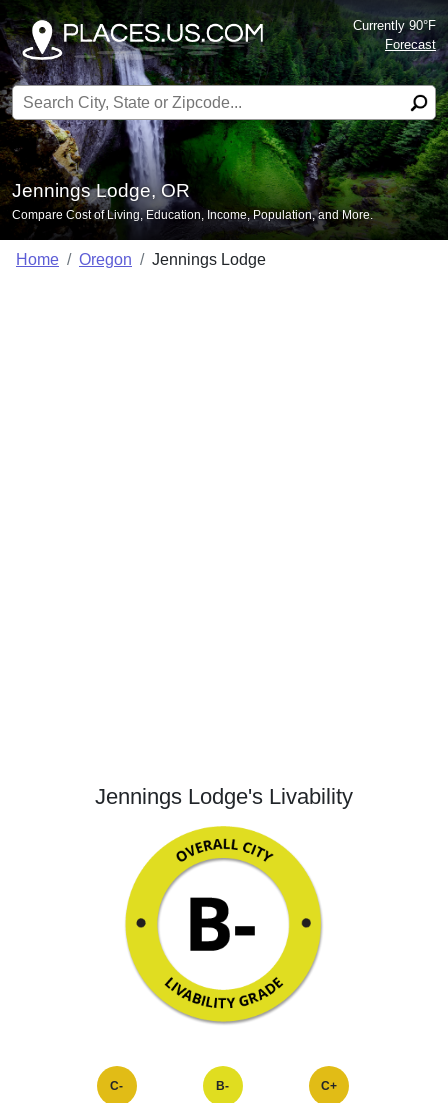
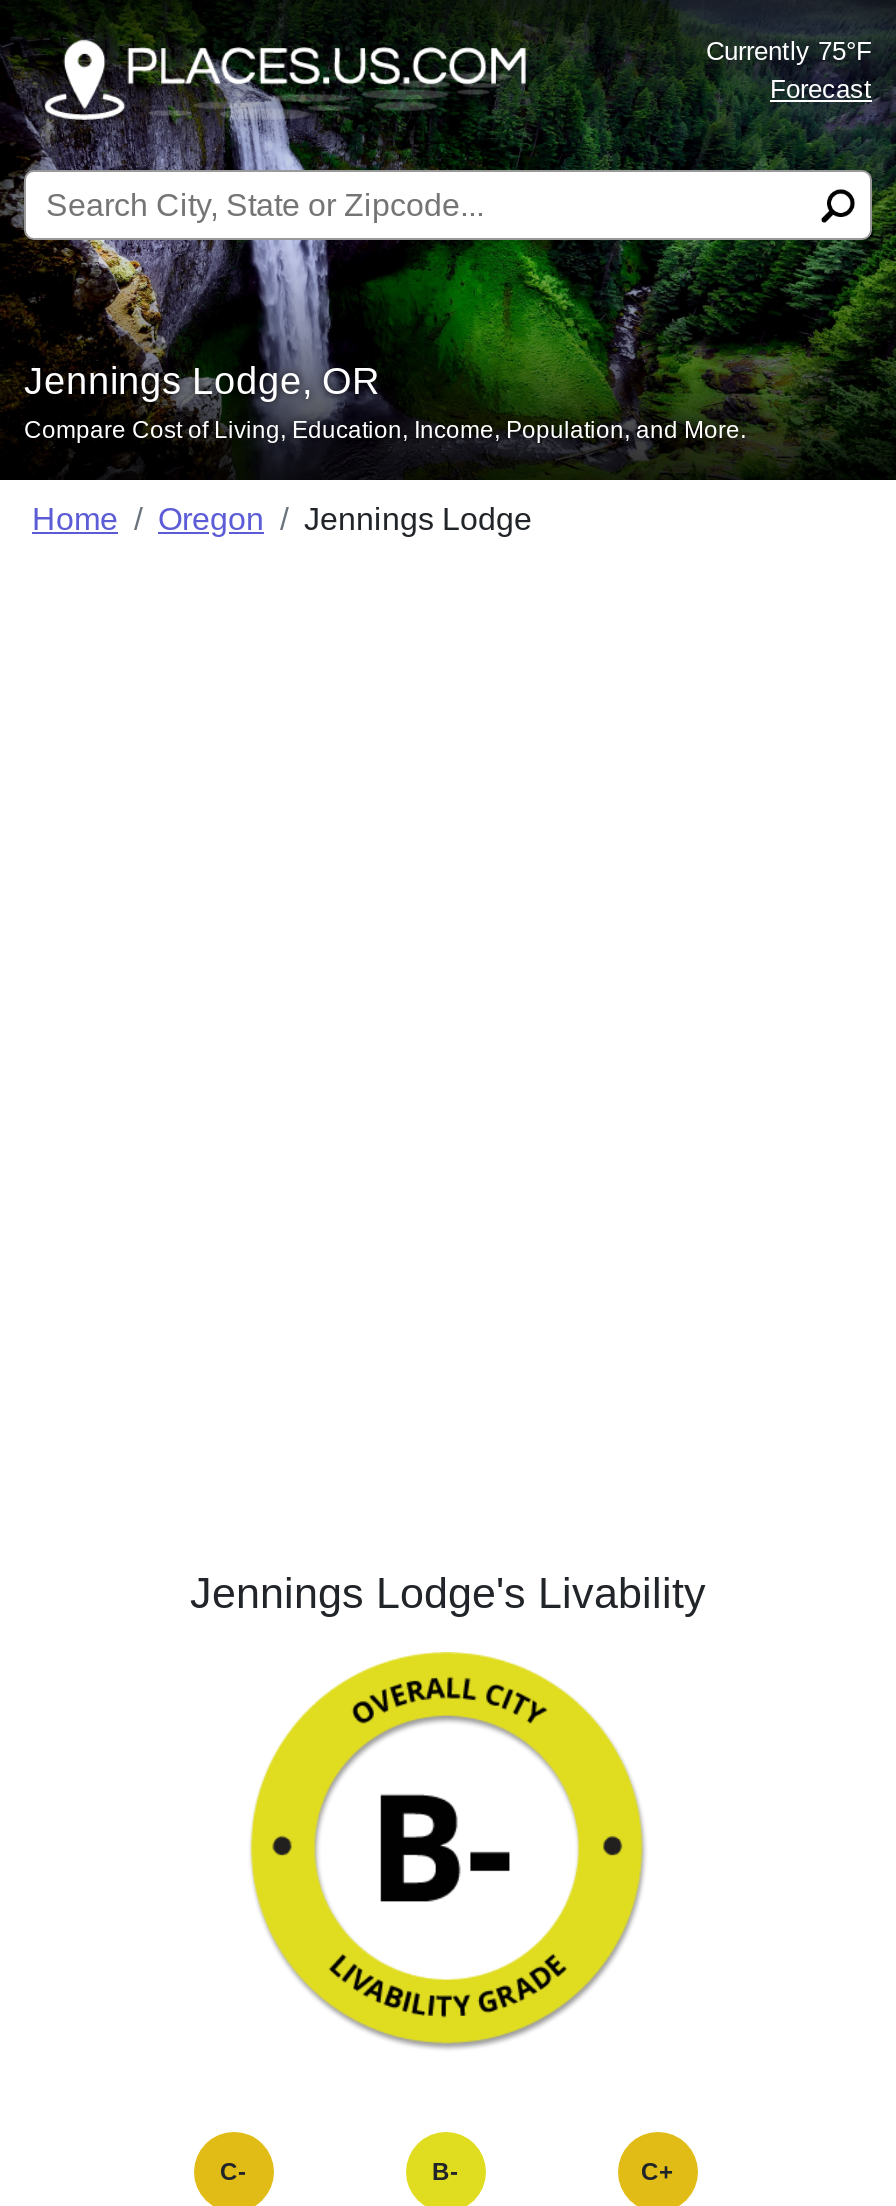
- Currently 90°F
+ Currently 75°F
